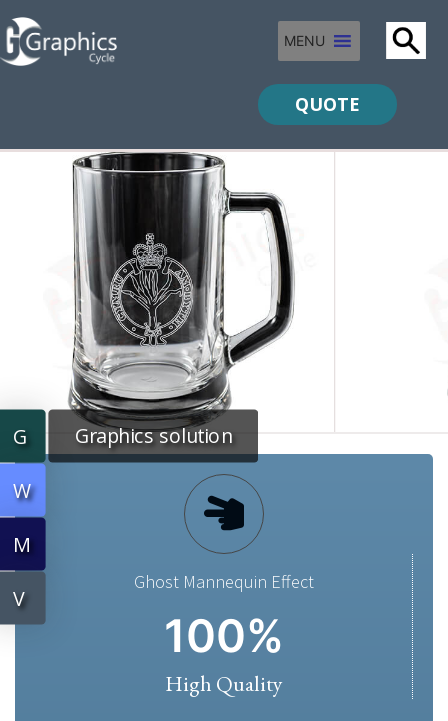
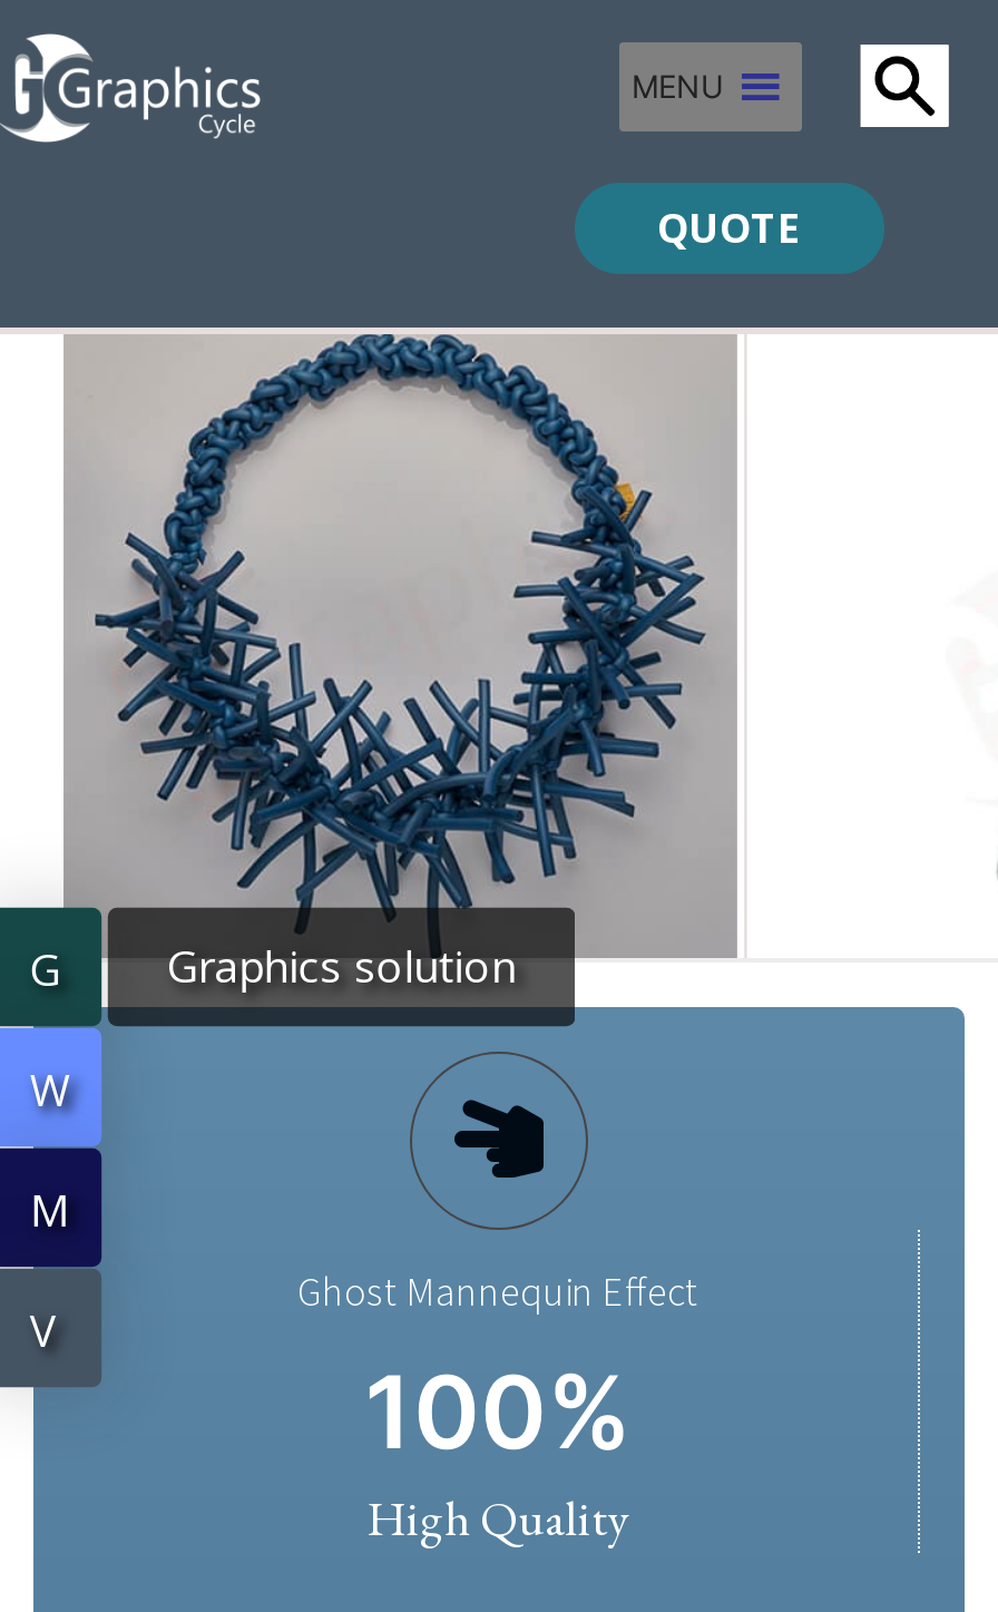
- [image]
+ [image]
